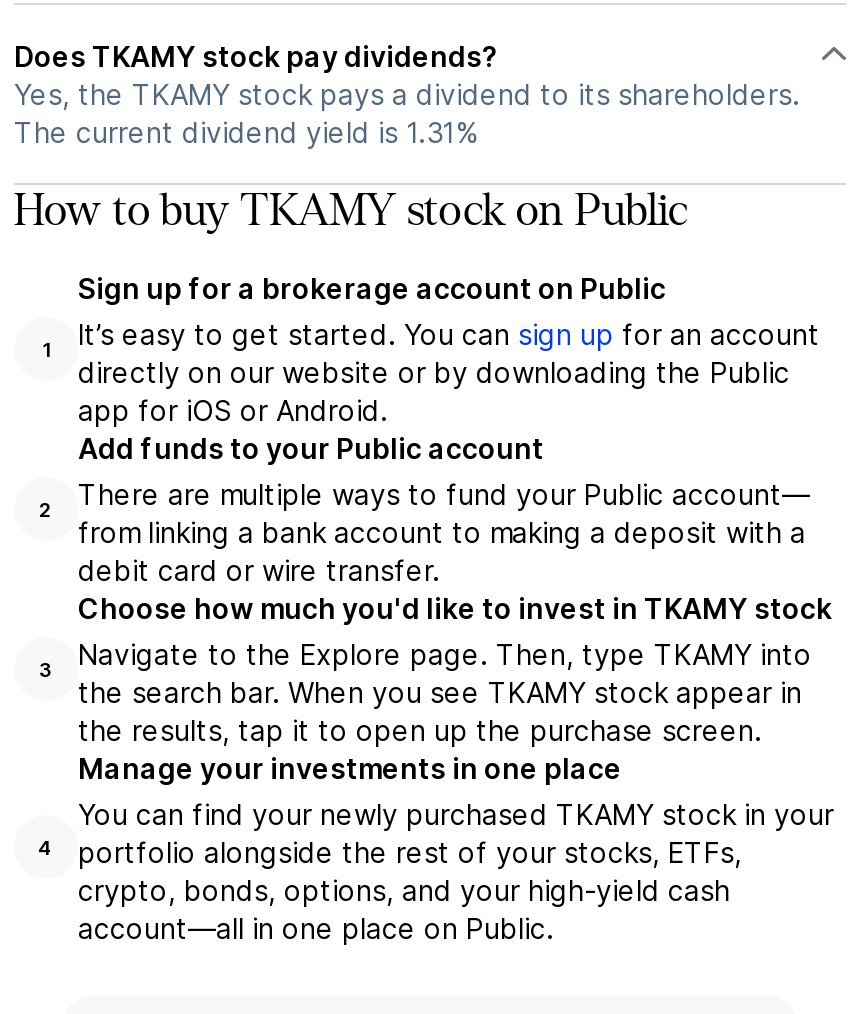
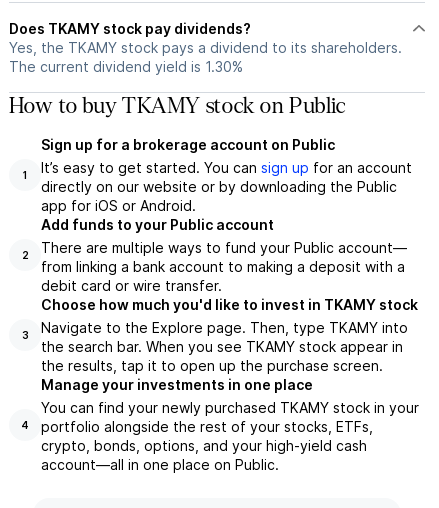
- The current dividend yield is 1.31%
+ The current dividend yield is 1.30%
